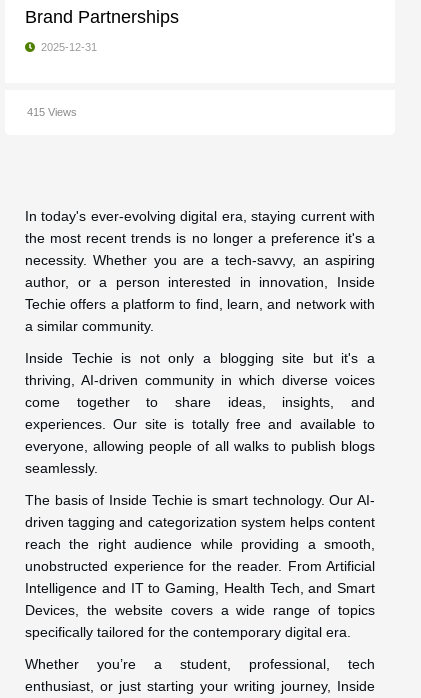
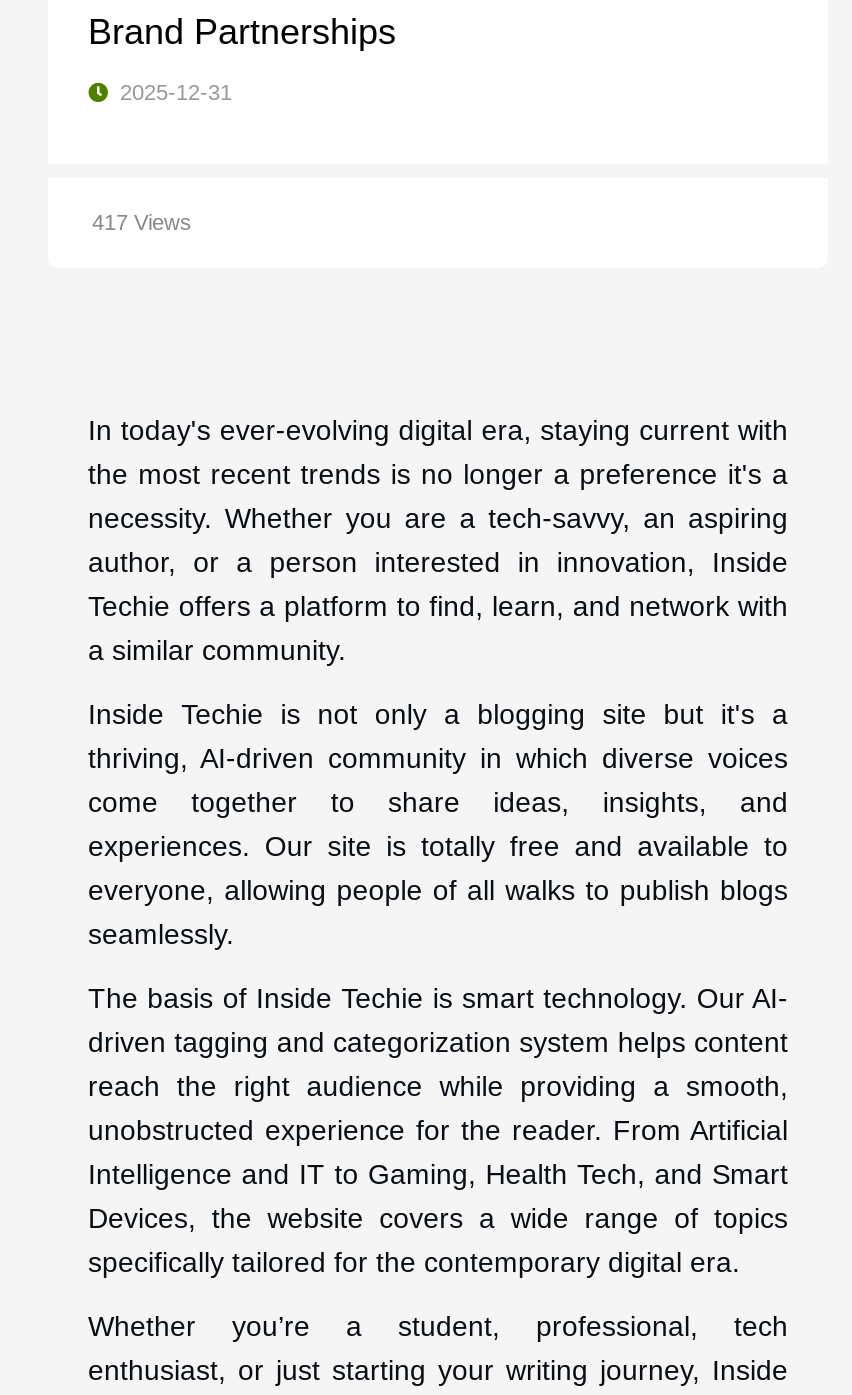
- 415 Views
+ 417 Views
